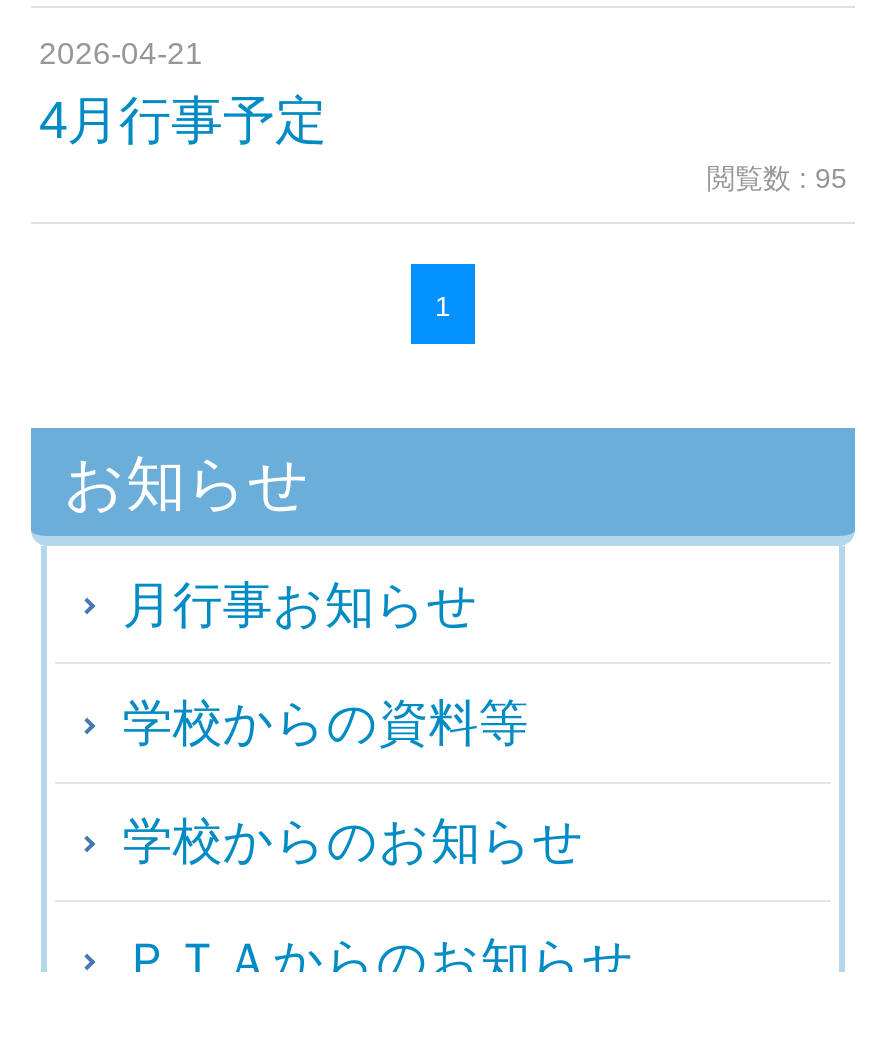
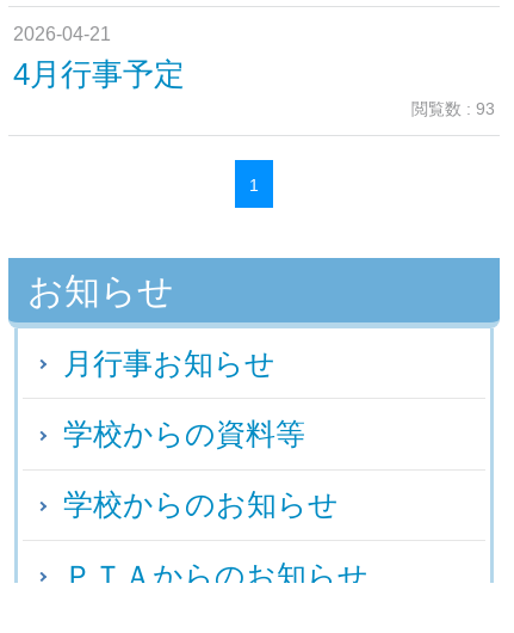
- 閲覧数 : 95
+ 閲覧数 : 93
